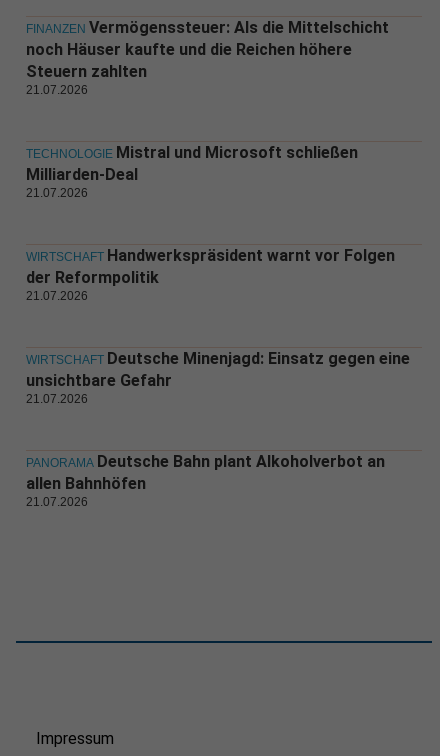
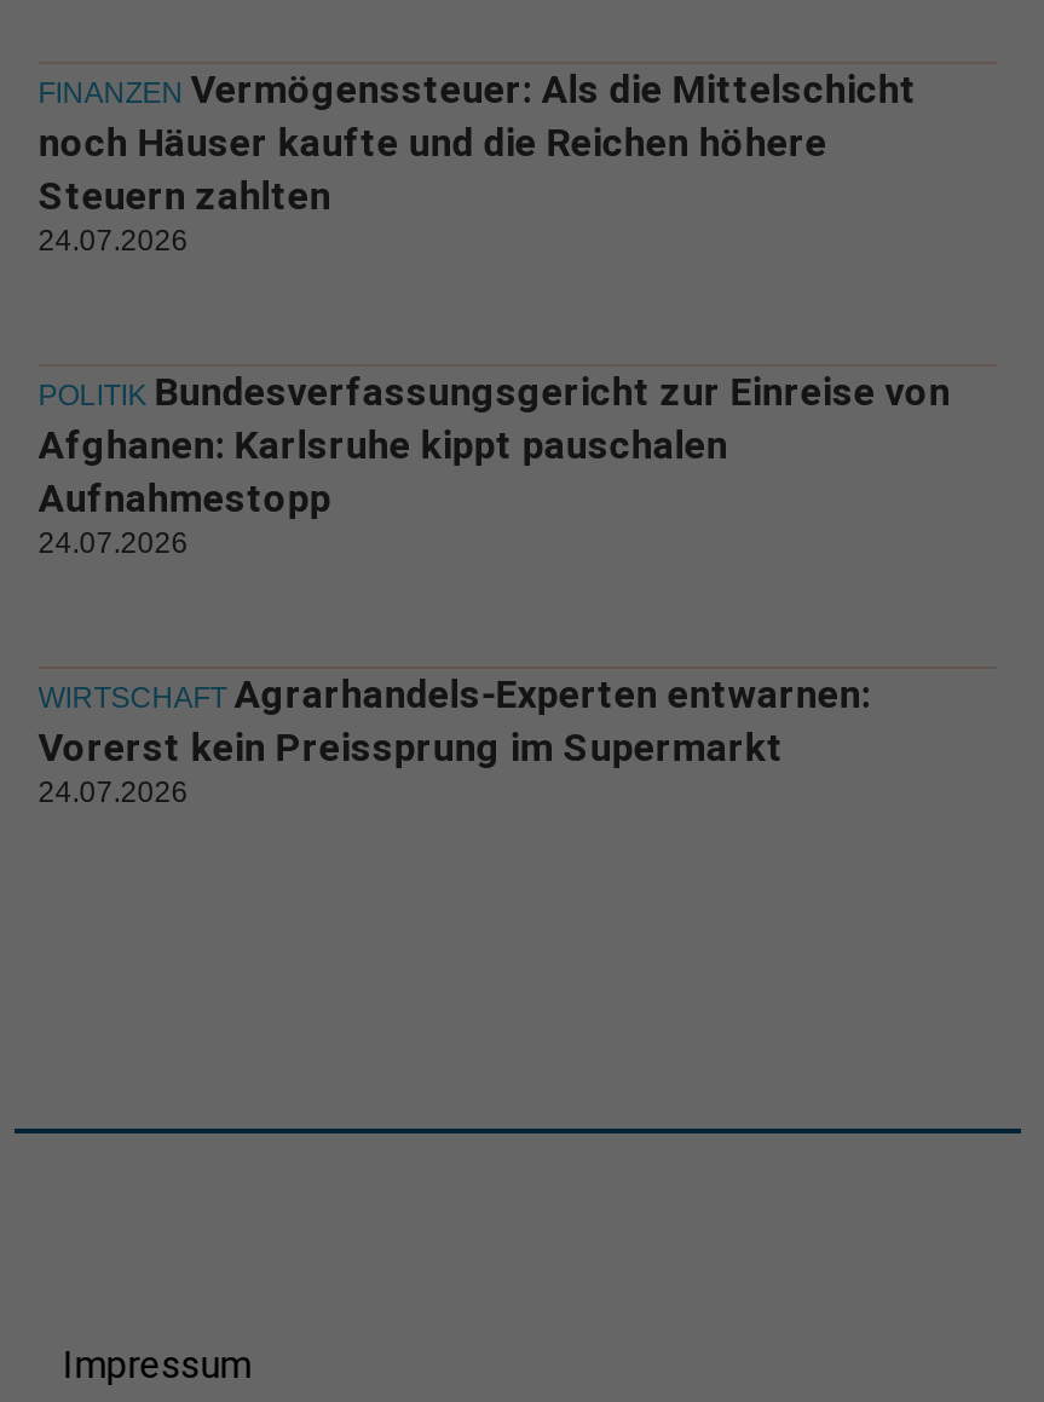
- 21.07.2026
- TECHNOLOGIE Mistral und Microsoft schließen
- Milliarden-Deal
- 21.07.2026
- WIRTSCHAFT Handwerkspräsident warnt vor Folgen
- der Reformpolitik
- 21.07.2026
- WIRTSCHAFT Deutsche Minenjagd: Einsatz gegen eine
- unsichtbare Gefahr
- 21.07.2026
- PANORAMA Deutsche Bahn plant Alkoholverbot an
- allen Bahnhöfen
- 21.07.2026
+ 24.07.2026
+ POLITIK Bundesverfassungsgericht zur Einreise von
+ Afghanen: Karlsruhe kippt pauschalen
+ Aufnahmestopp
+ 24.07.2026
+ WIRTSCHAFT Agrarhandels-Experten entwarnen:
+ Vorerst kein Preissprung im Supermarkt
+ 24.07.2026
